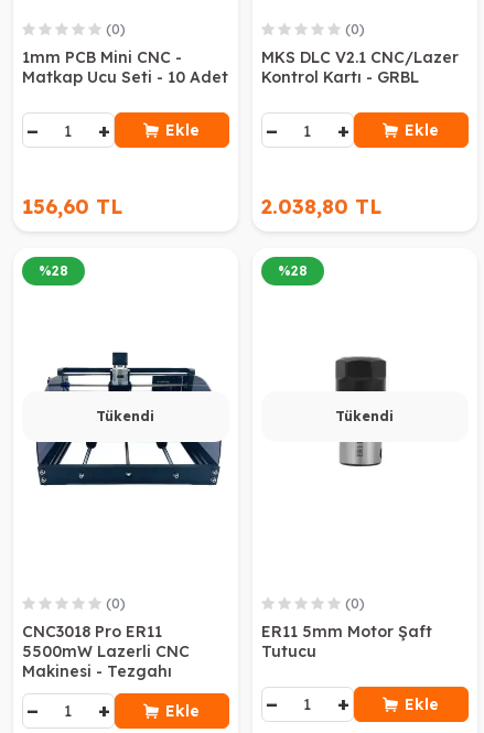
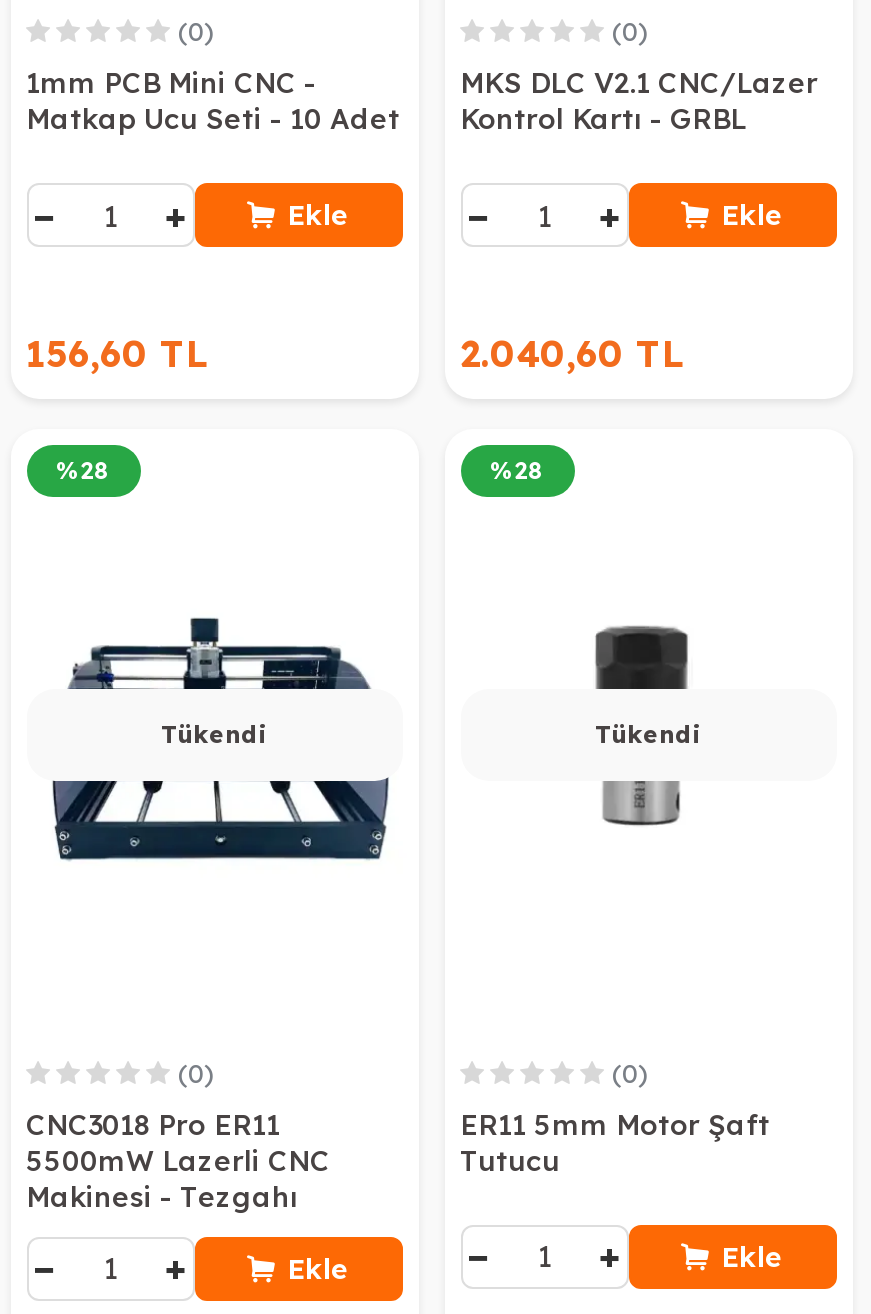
- 2.038,80 TL
+ 2.040,60 TL
